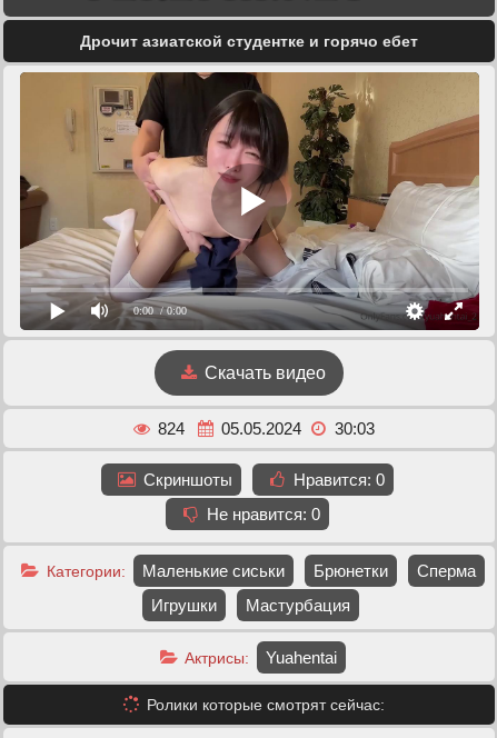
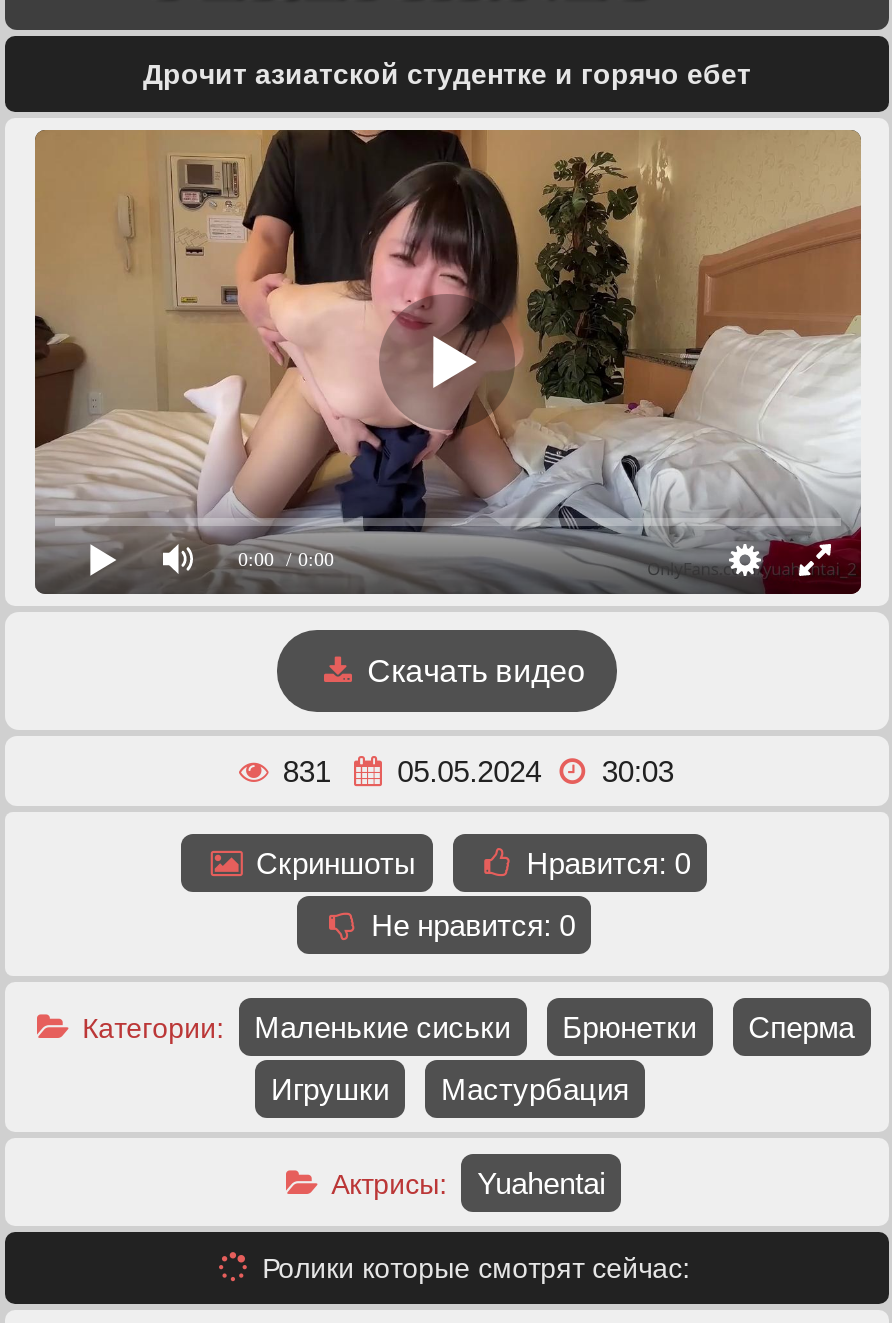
- 824 05.05.2024 30:03
+ 831 05.05.2024 30:03
